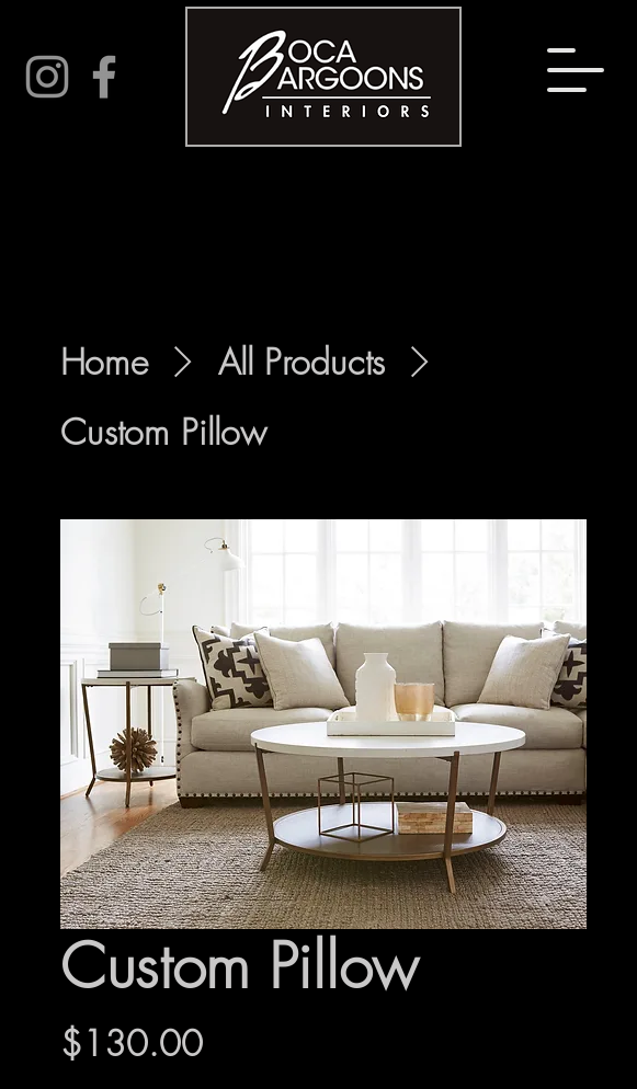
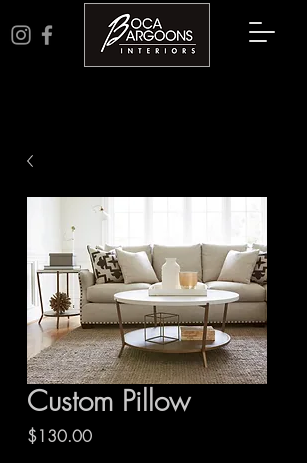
- Home
- All Products
- Custom Pillow
